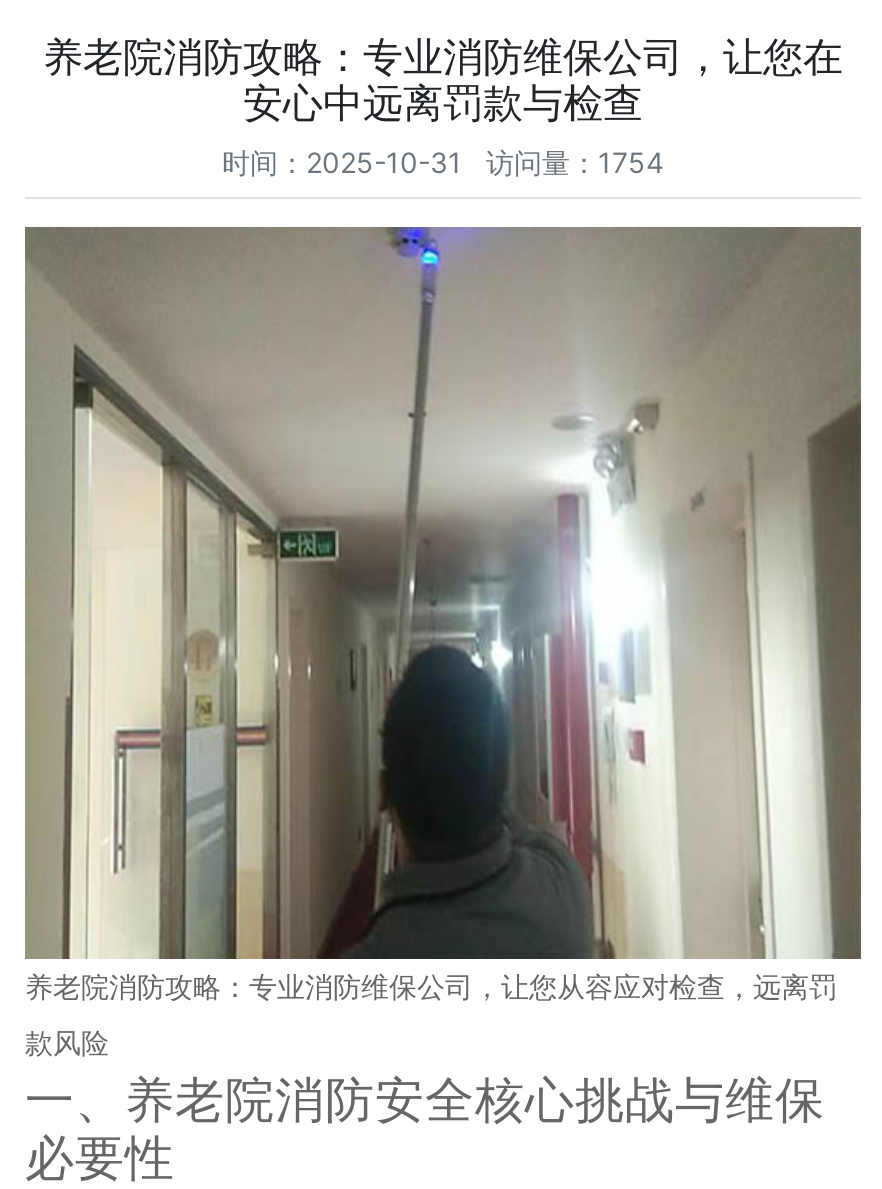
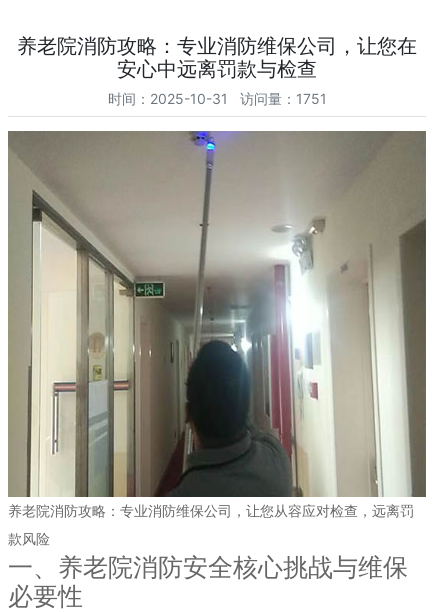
- 时间：2025-10-31 访问量：1754
+ 时间：2025-10-31 访问量：1751
